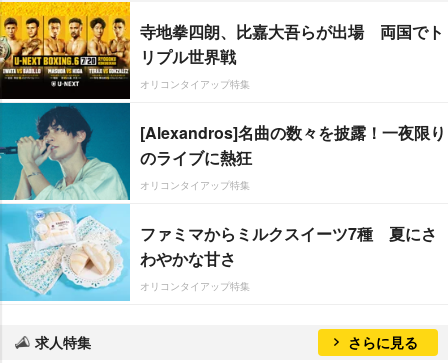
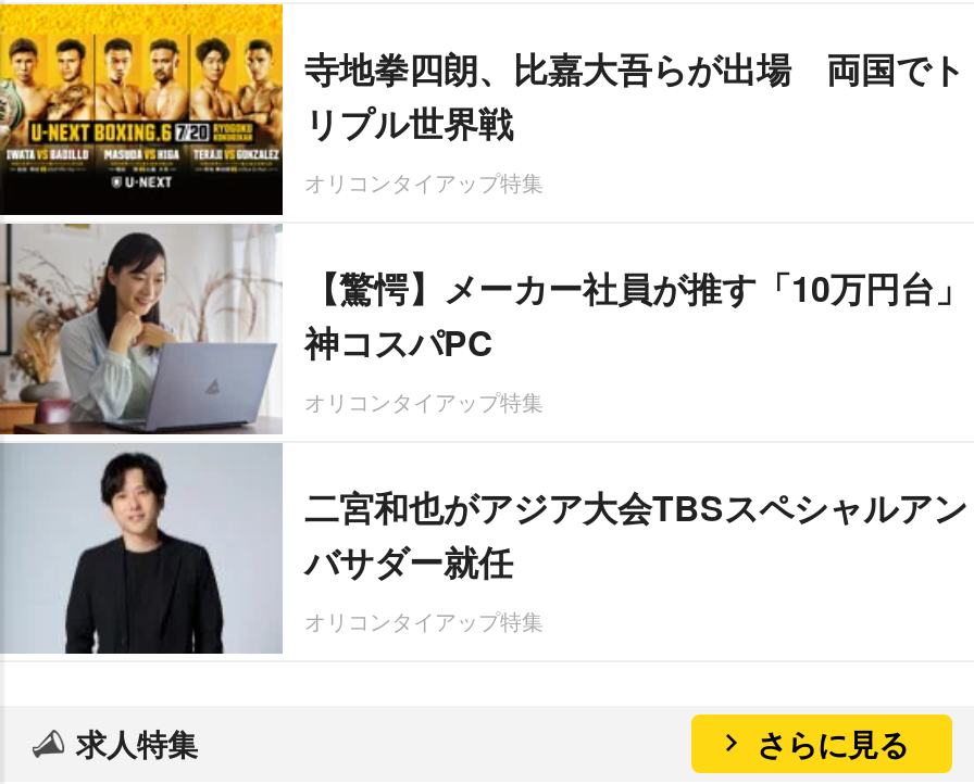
- [image]
- [Alexandros]名曲の数々を披露！一夜限り
- のライブに熱狂
+ [image]
+ 【驚愕】メーカー社員が推す「10万円台」
+ 神コスパPC

- ファミマからミルクスイーツ7種 夏にさ
- わやかな甘さ
+ 二宮和也がアジア大会TBSスペシャルアン
+ バサダー就任
